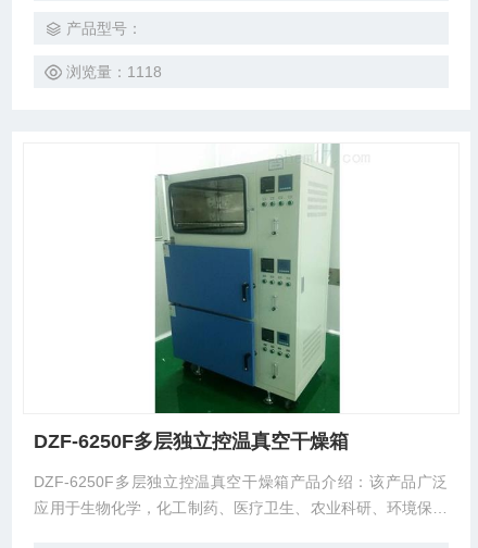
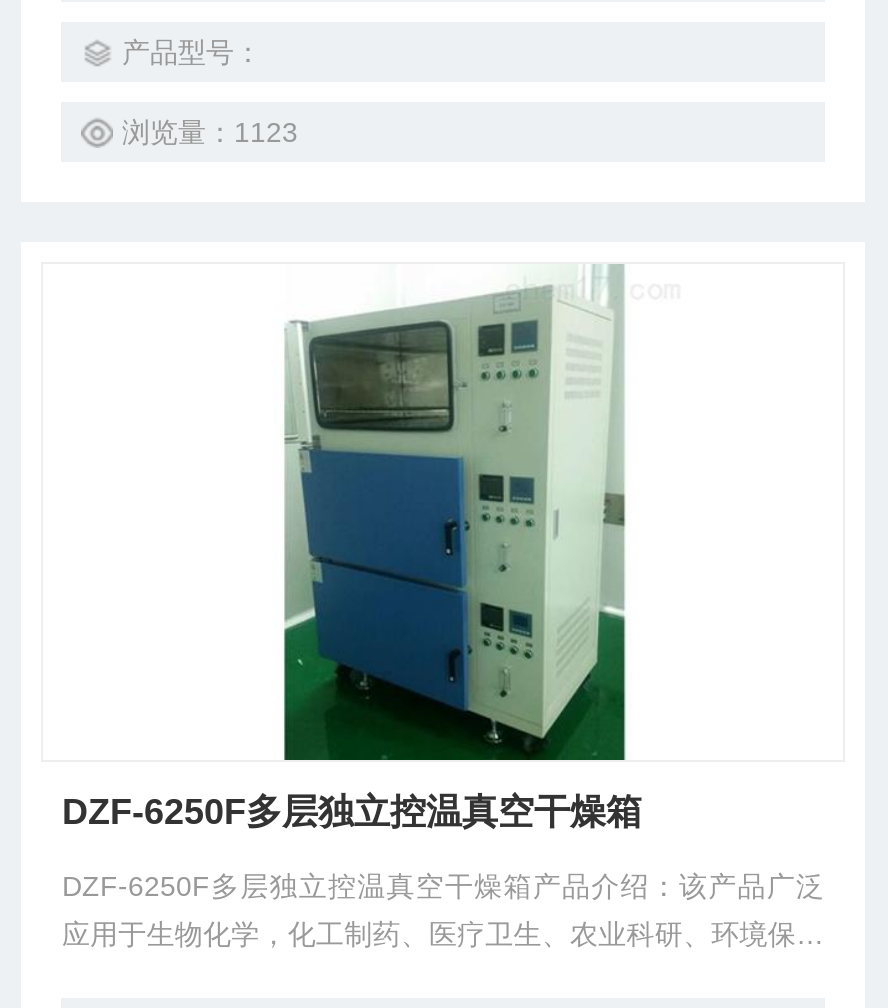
- 浏览量：1118
+ 浏览量：1123
